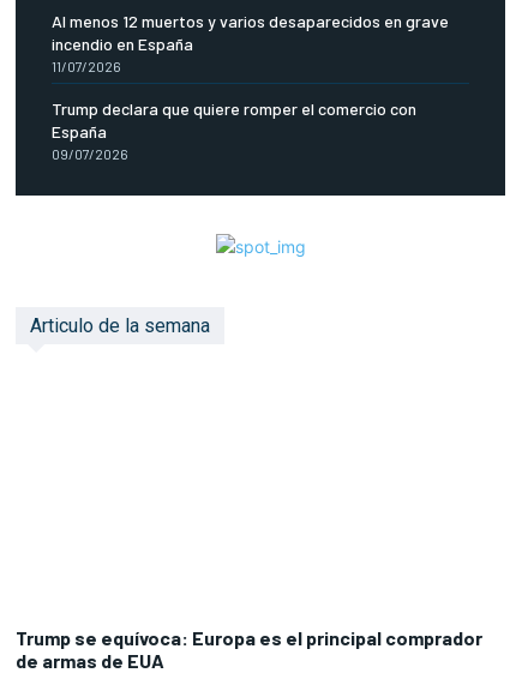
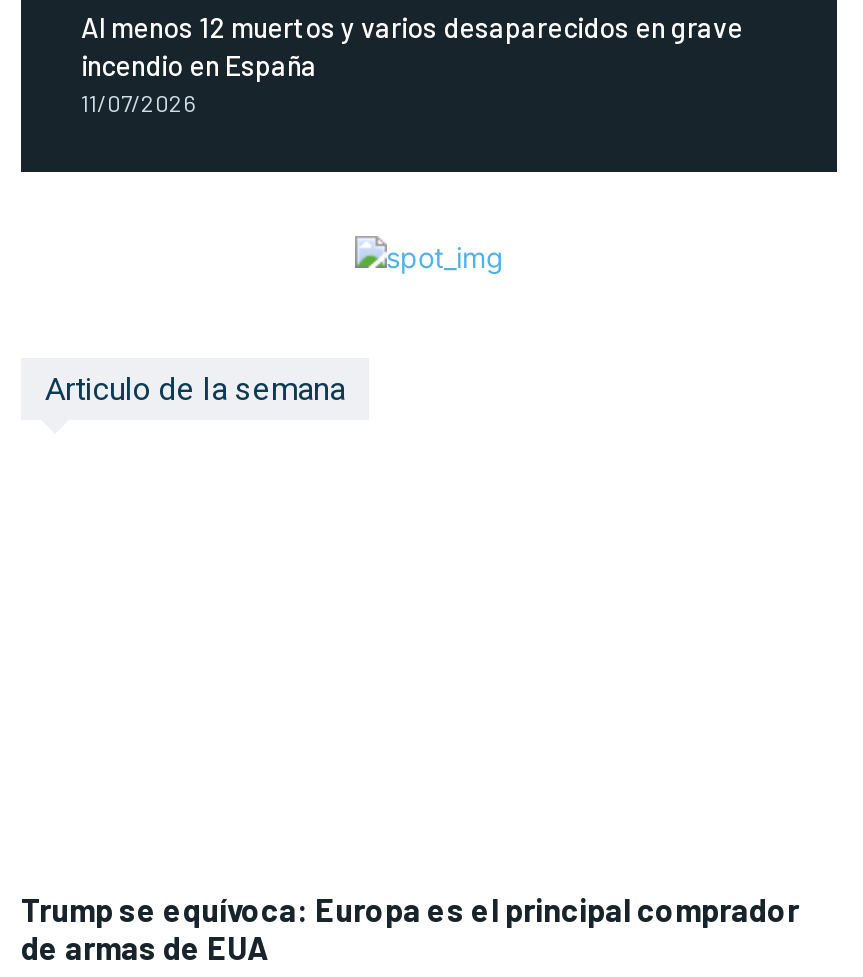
- Trump declara que quiere romper el comercio con
- España
- 09/07/2026
